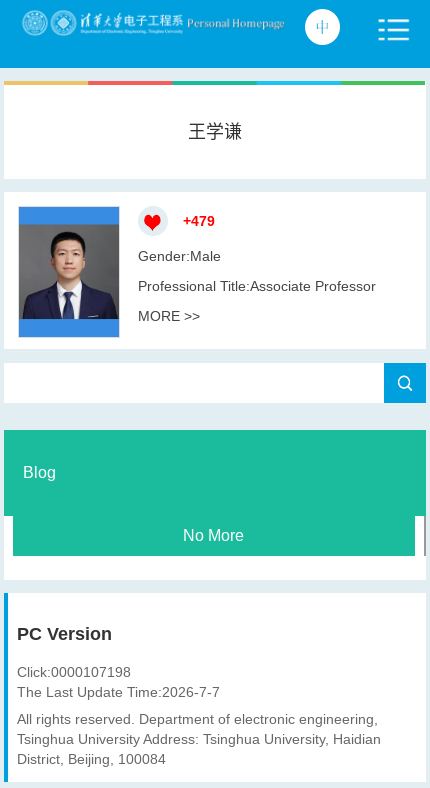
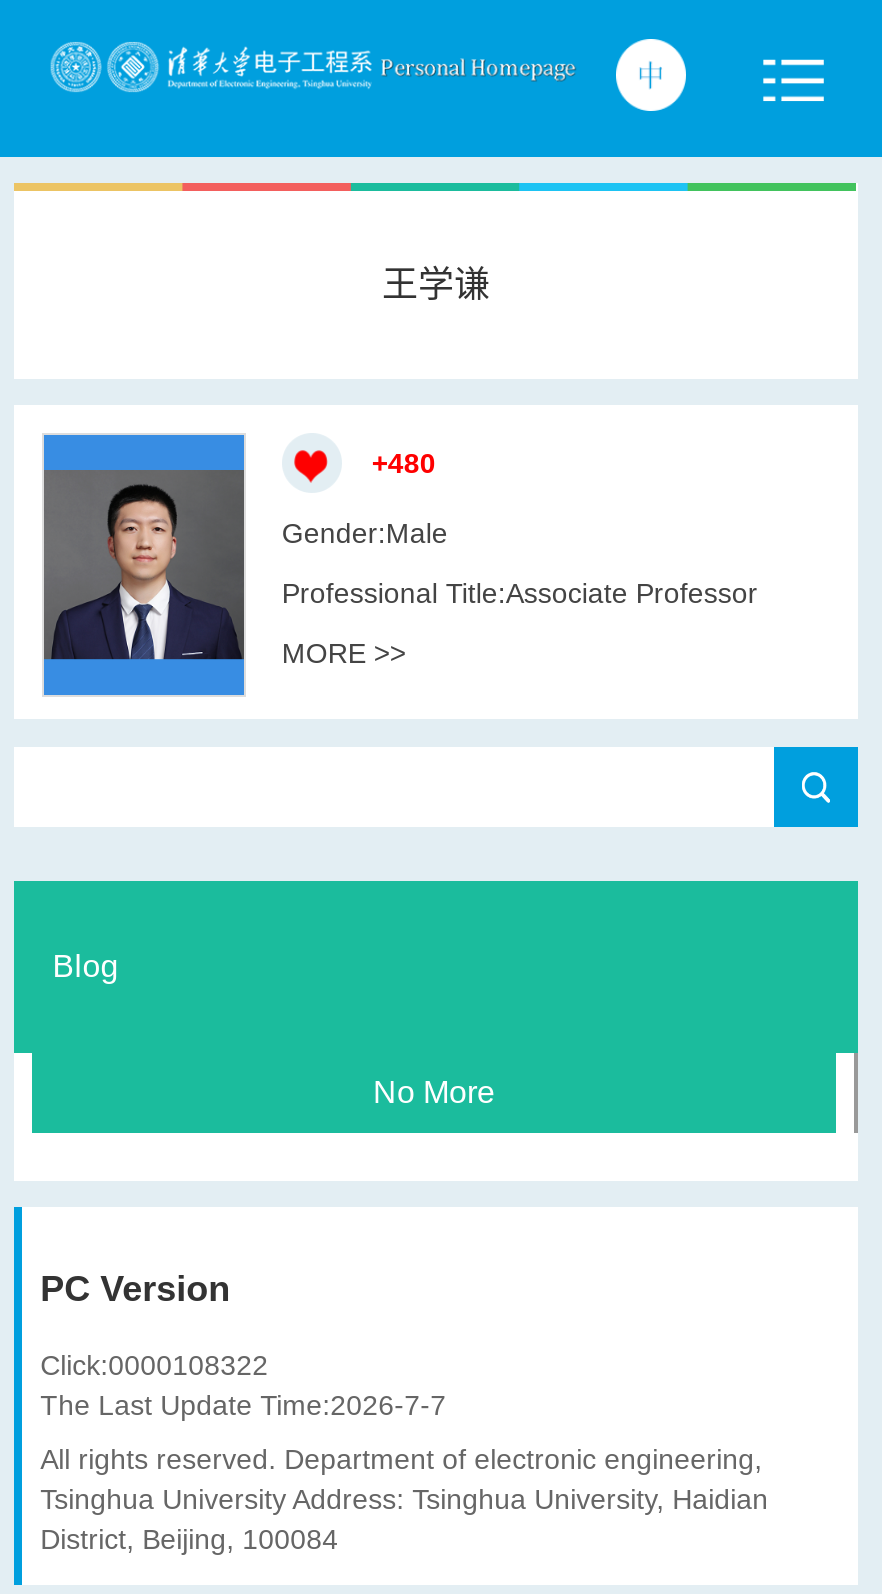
- +479
+ +480

- Click:0000107198
+ Click:0000108322
